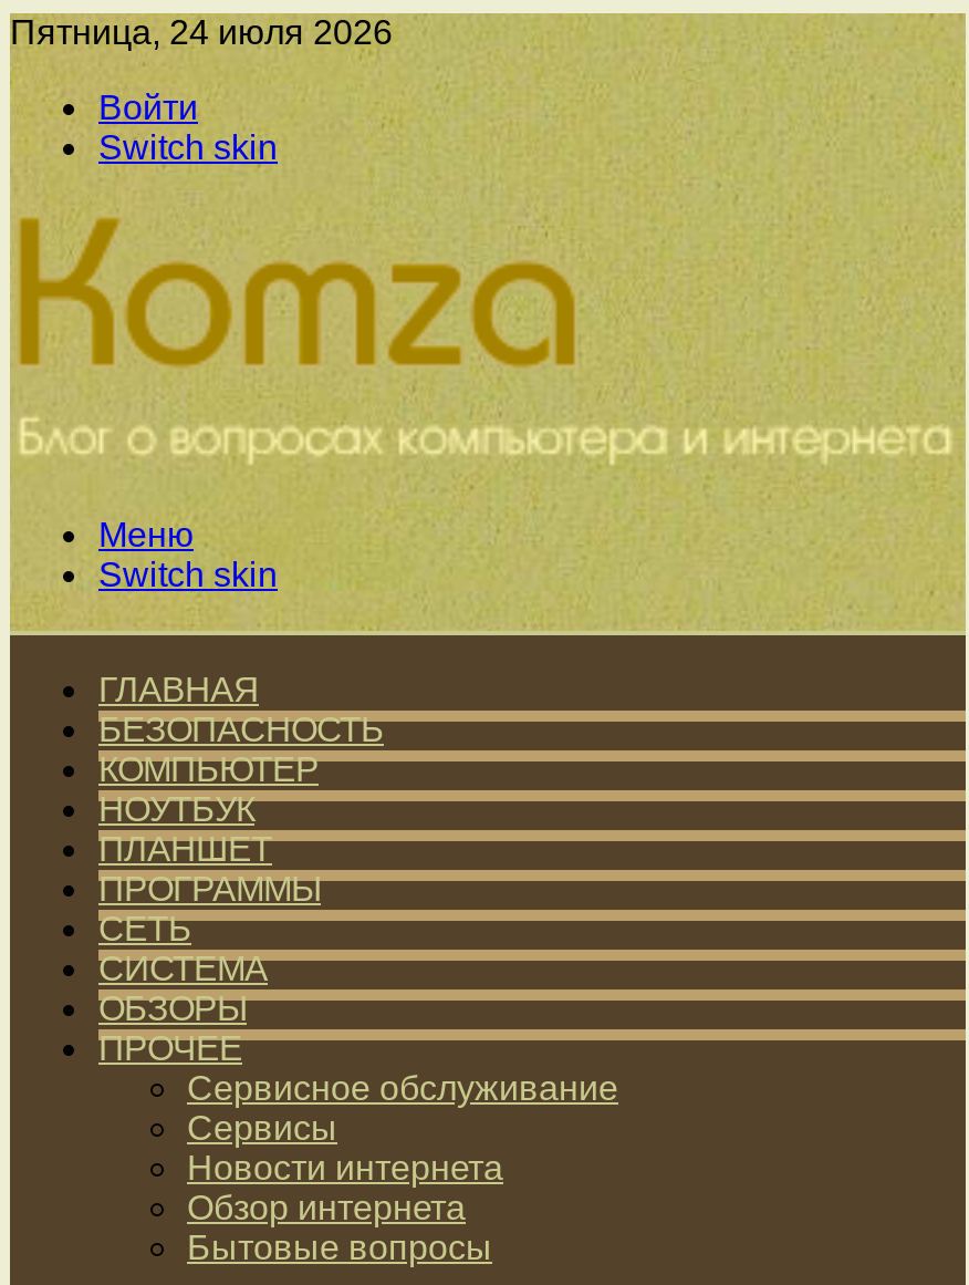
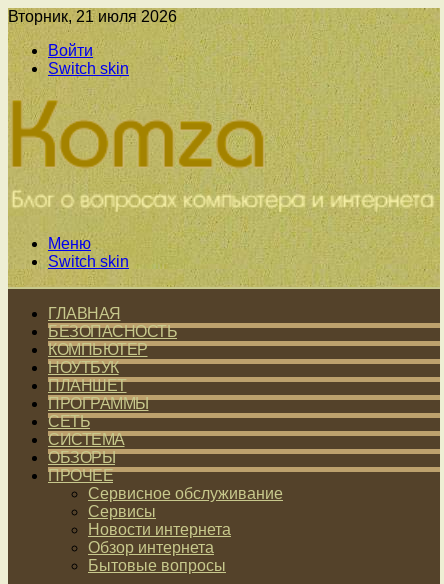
- Пятница, 24 июля 2026
+ Вторник, 21 июля 2026
